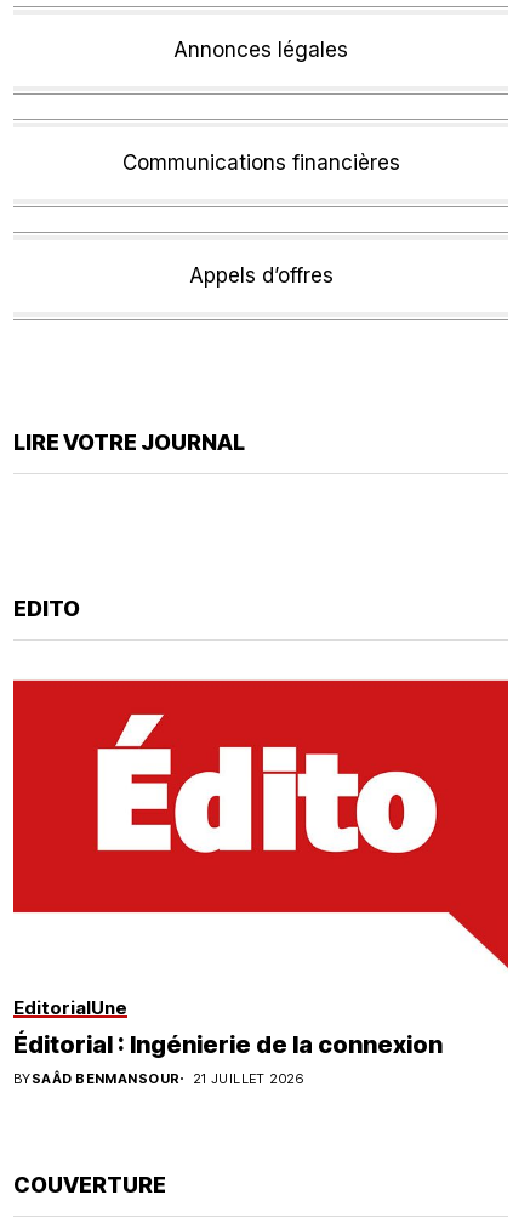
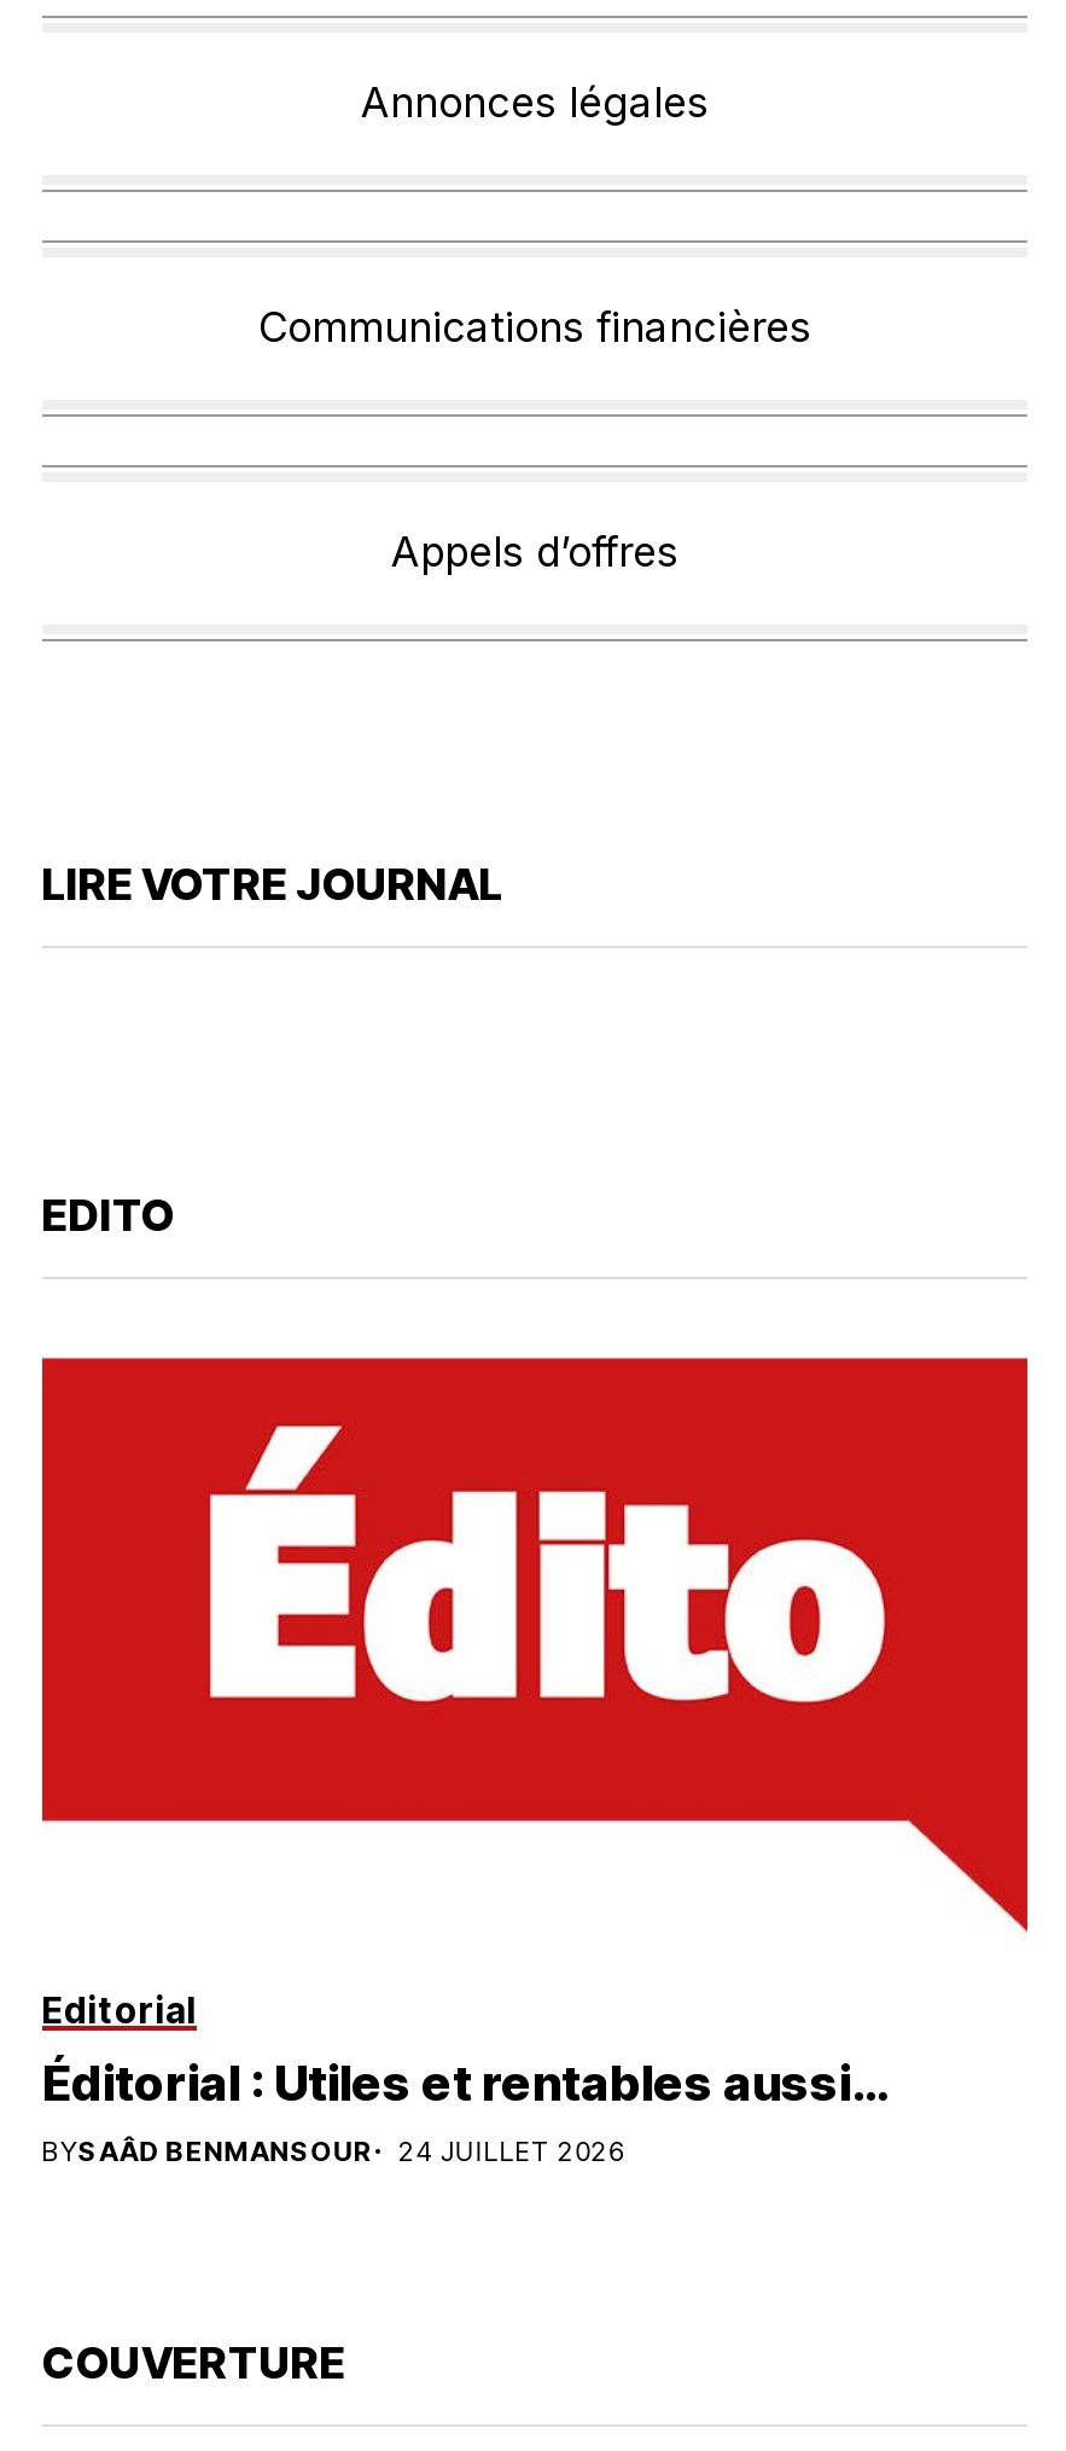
- EditorialUne
- Éditorial : Ingénierie de la connexion
+ Editorial
+ Éditorial : Utiles et rentables aussi…

- BYSAÂD BENMANSOUR 21 JUILLET 2026
+ BYSAÂD BENMANSOUR 24 JUILLET 2026
